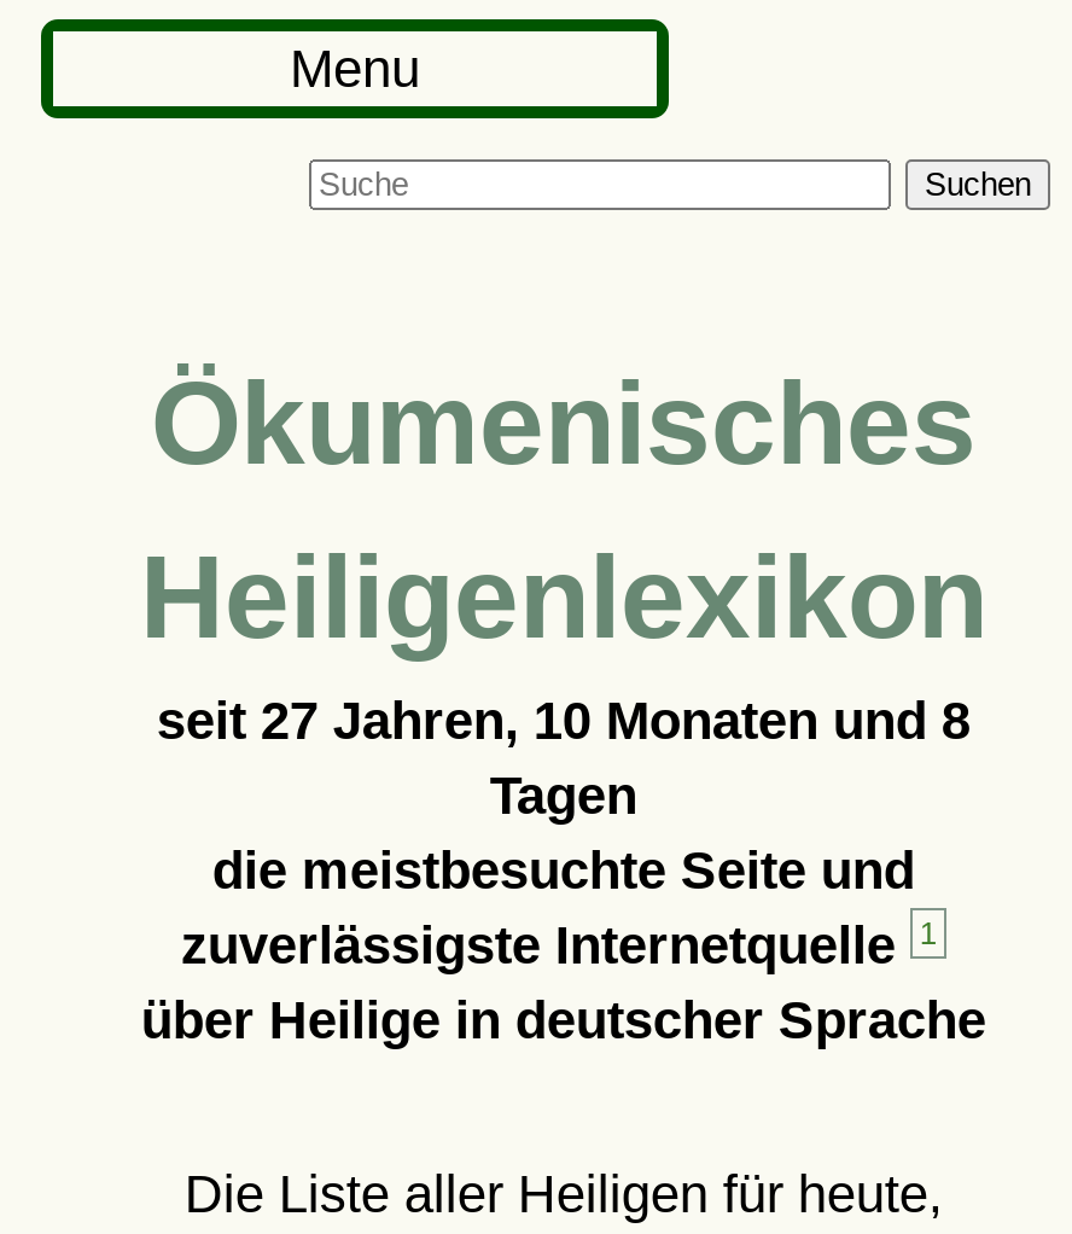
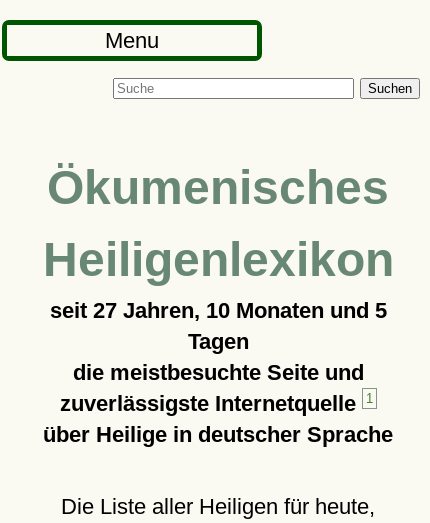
- seit 27 Jahren, 10 Monaten und 8
+ seit 27 Jahren, 10 Monaten und 5
